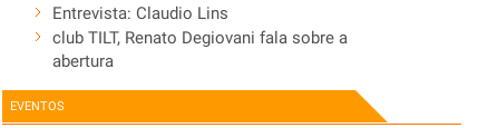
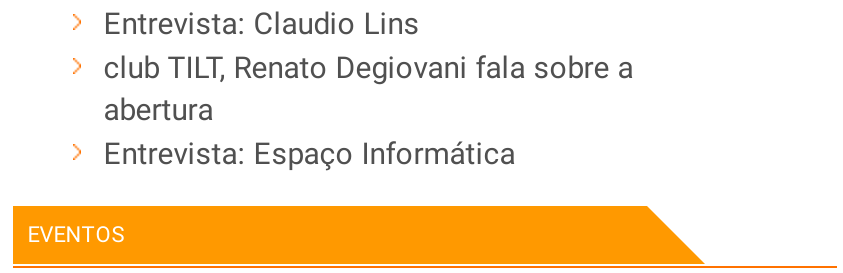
+ Entrevista: Espaço Informática
